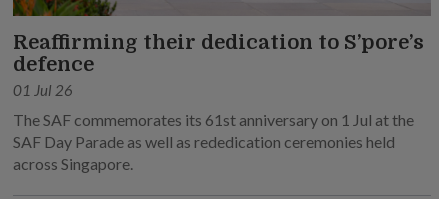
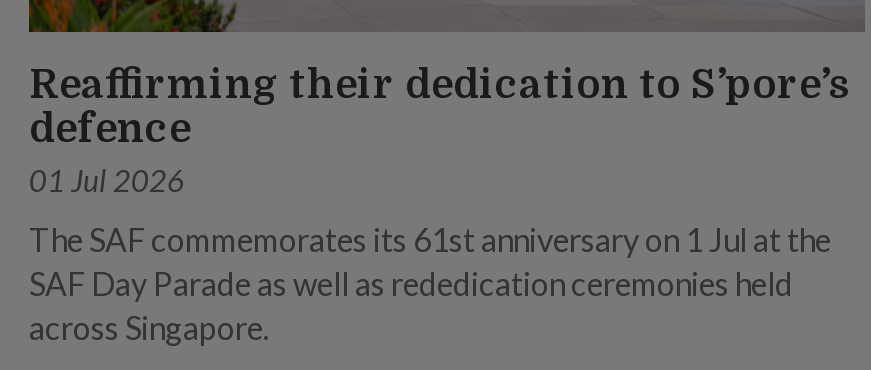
- 01 Jul 26
+ 01 Jul 2026
